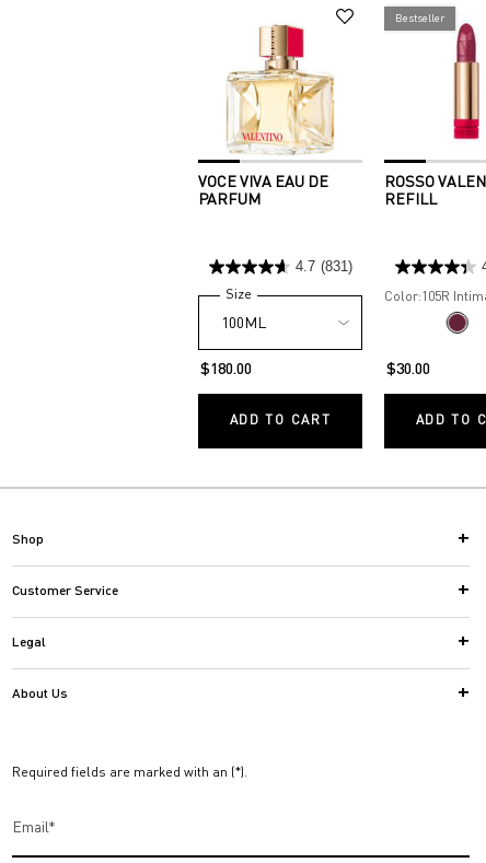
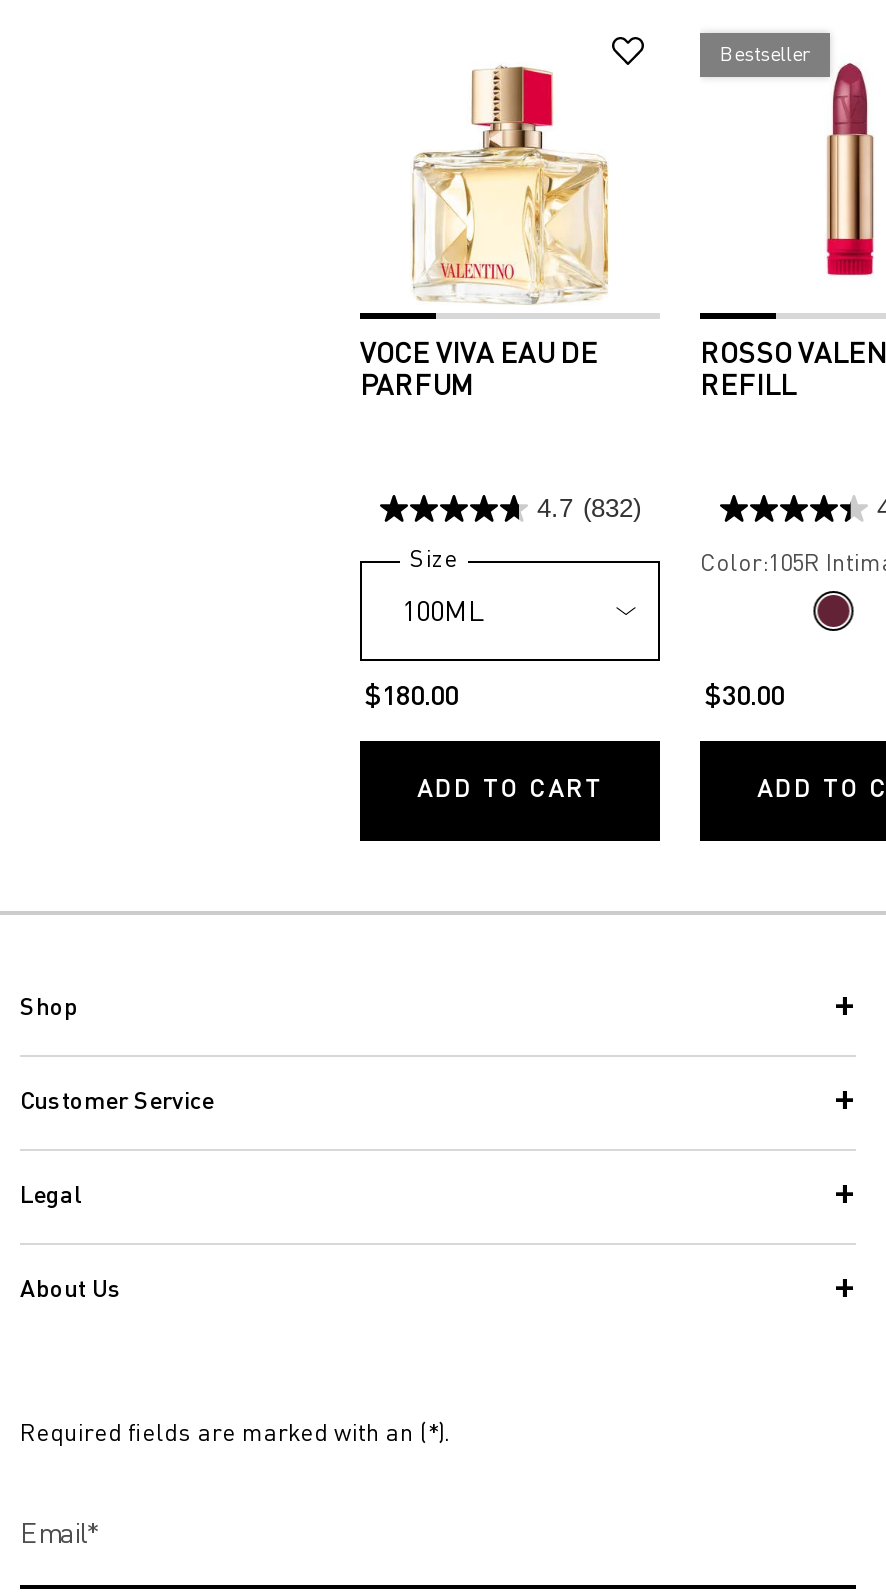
- 4.7 (831)
+ 4.7 (832)
